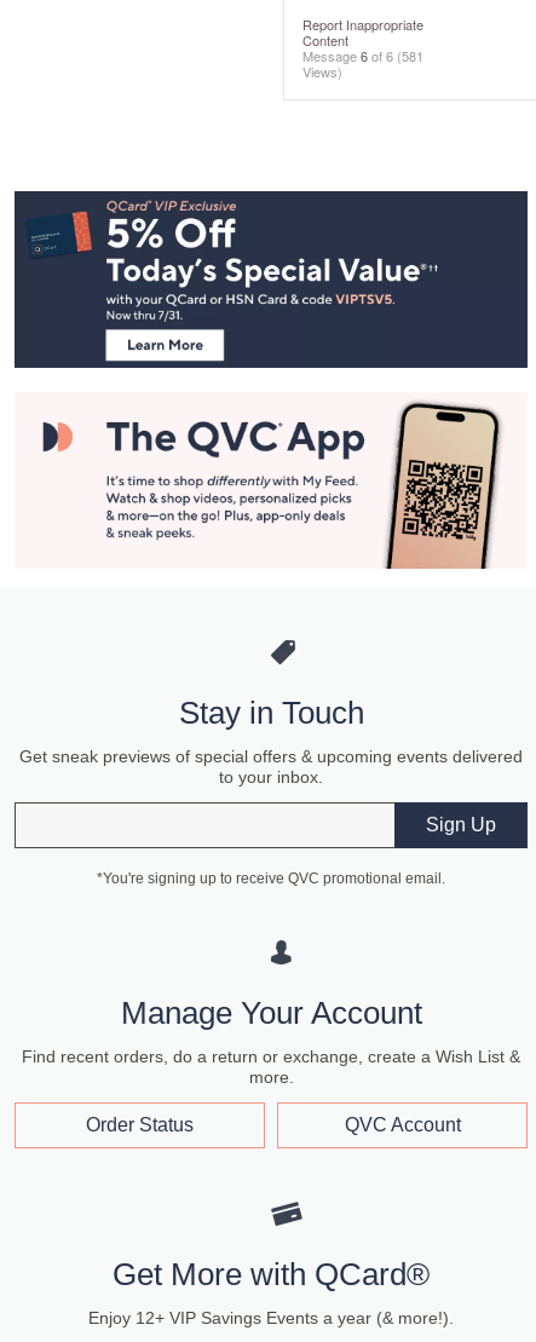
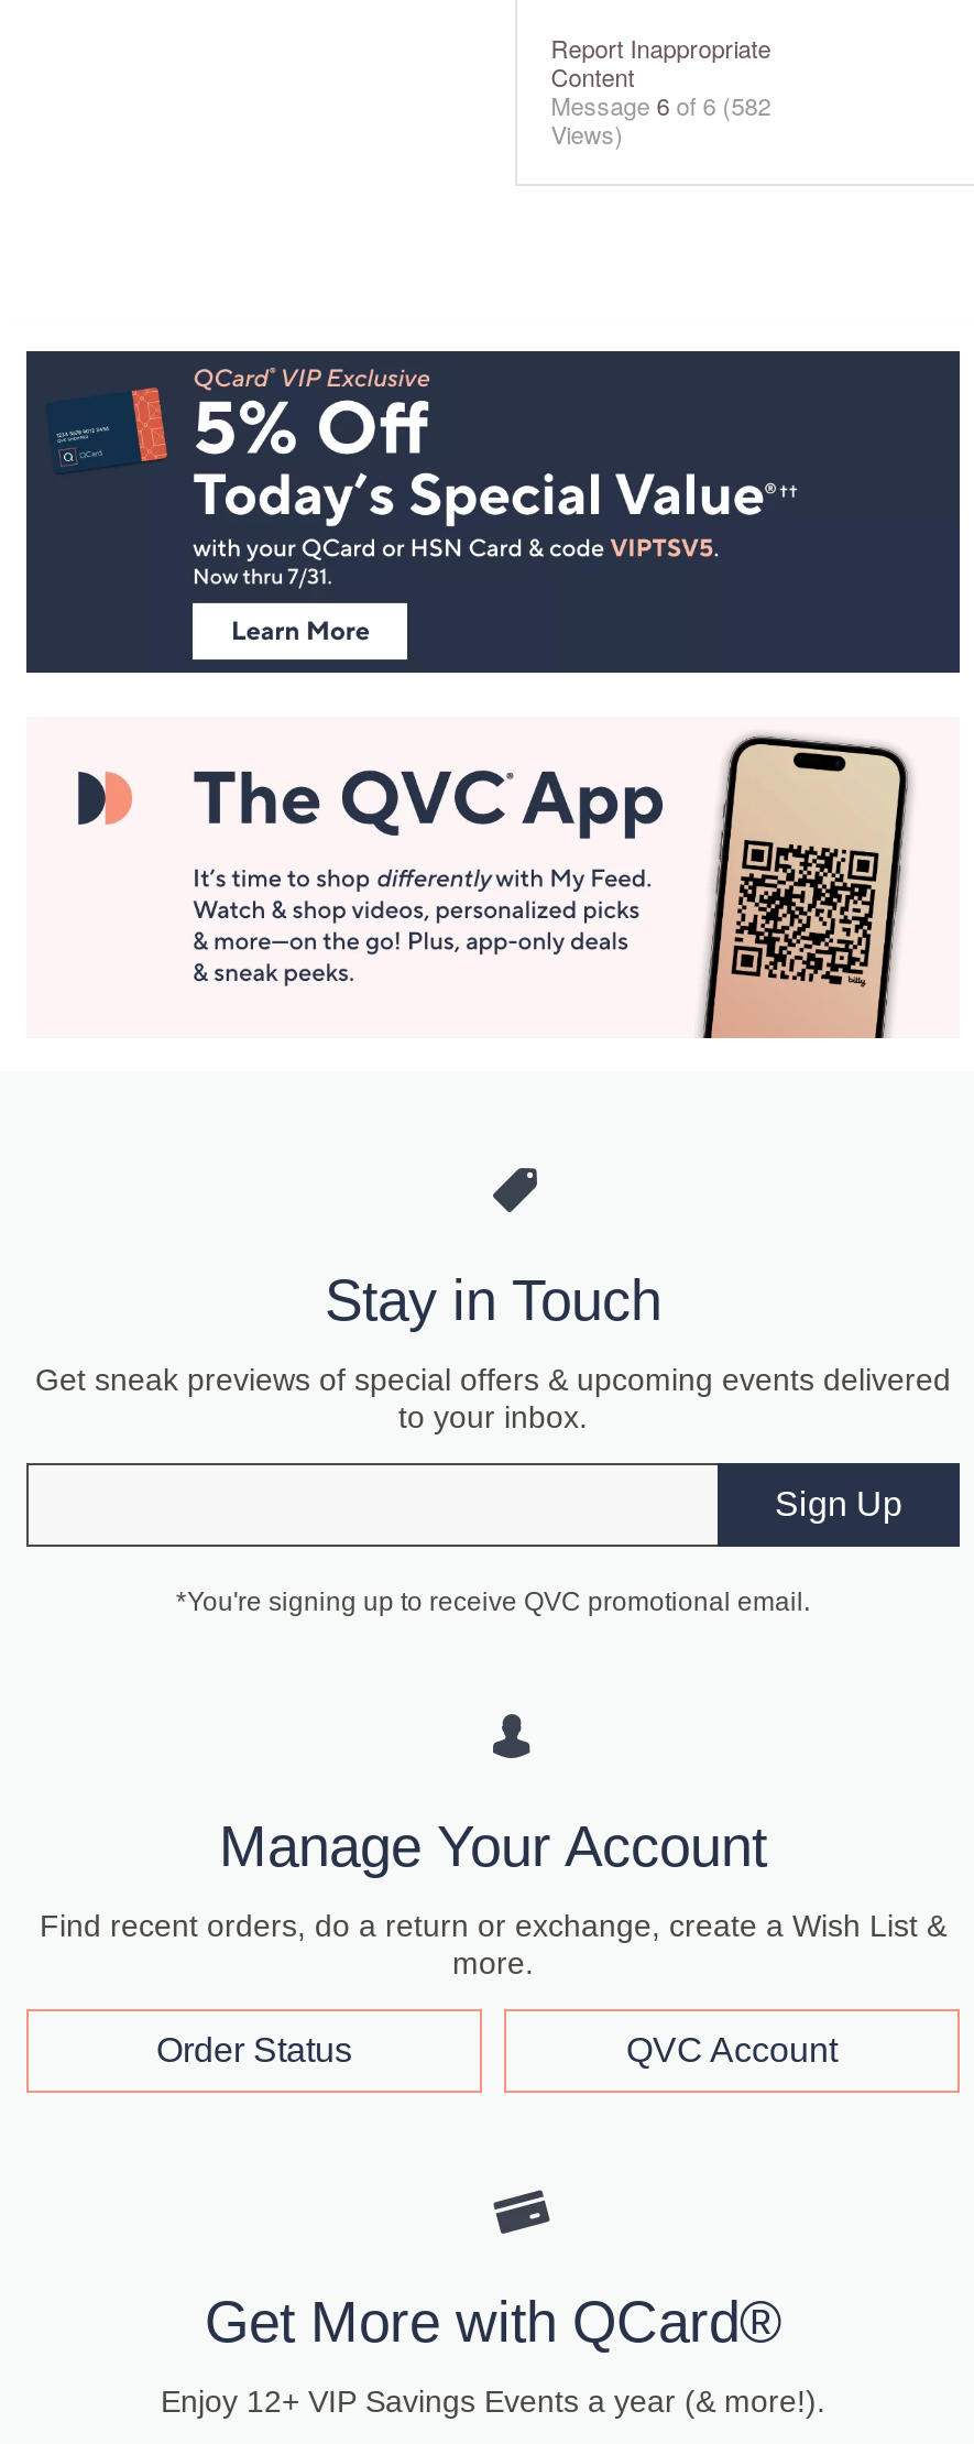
- Message 6 of 6 (581
+ Message 6 of 6 (582
